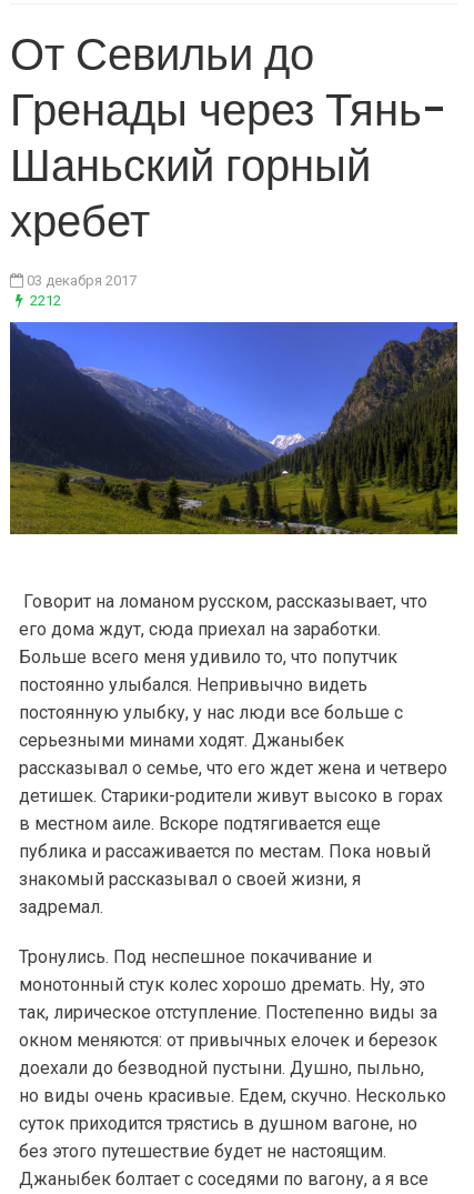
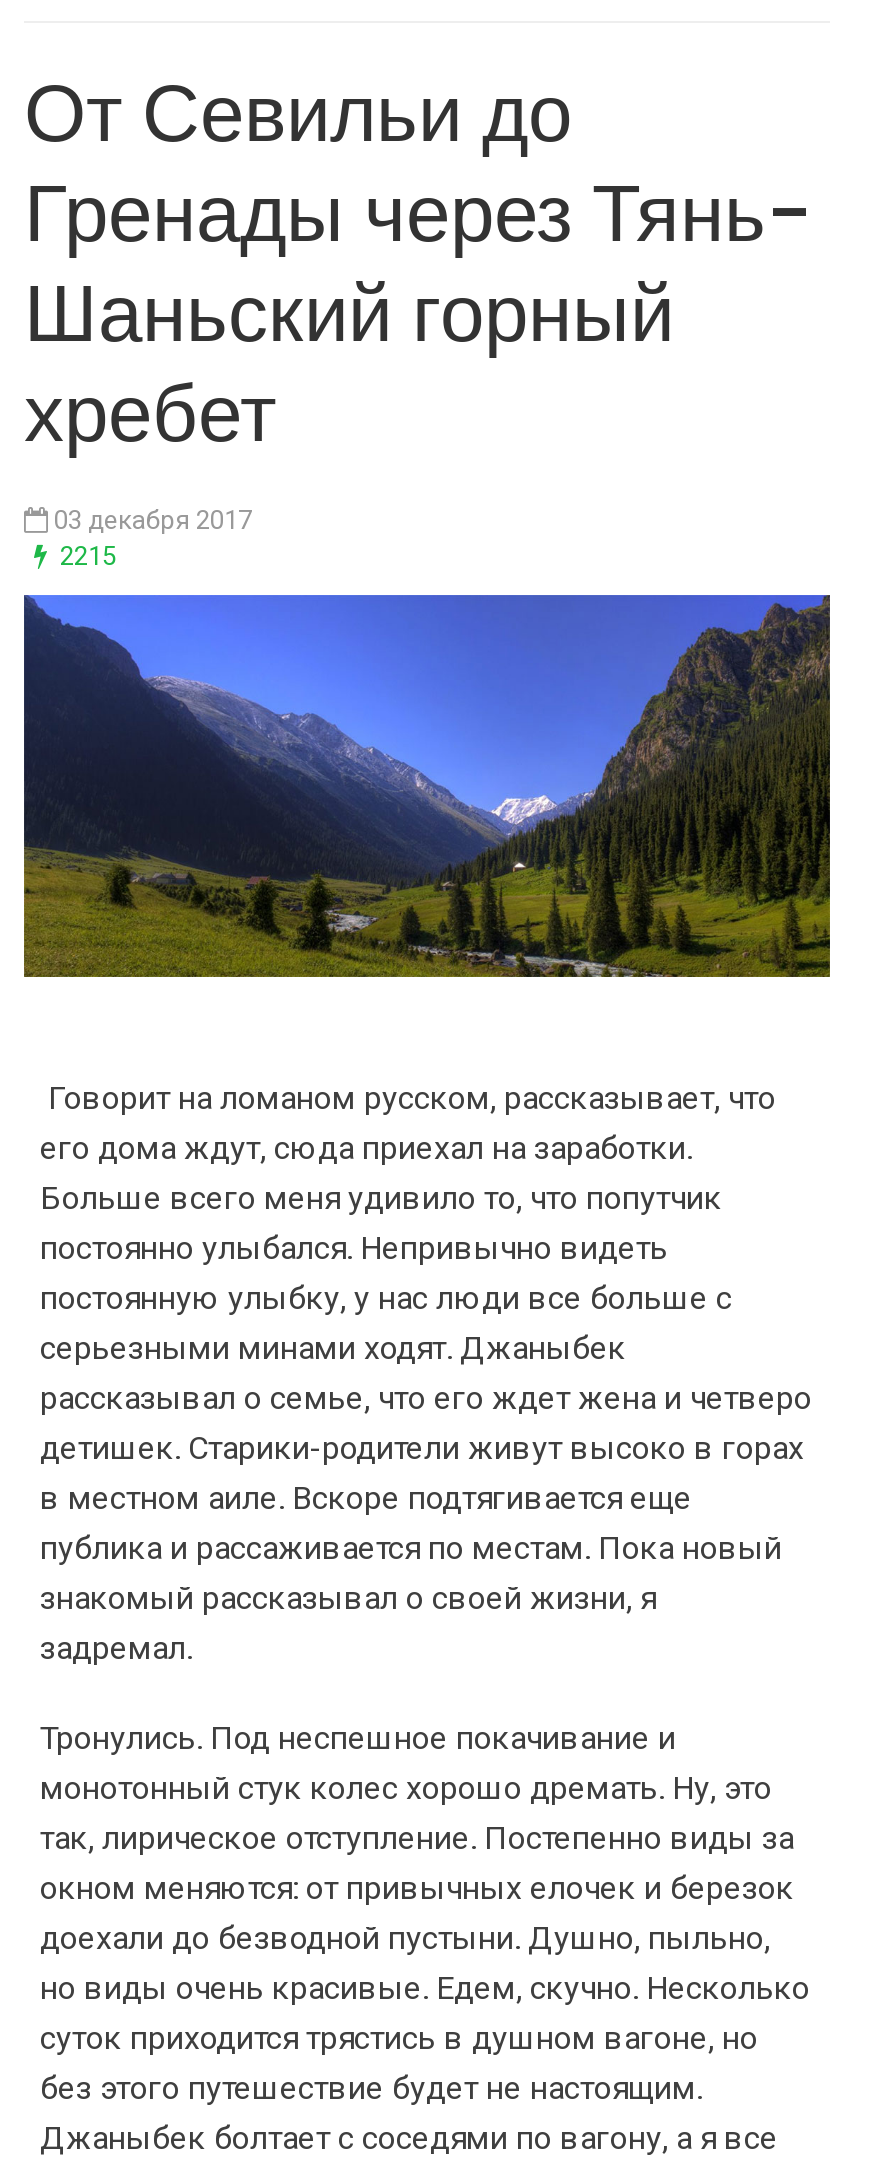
- 2212
+ 2215
